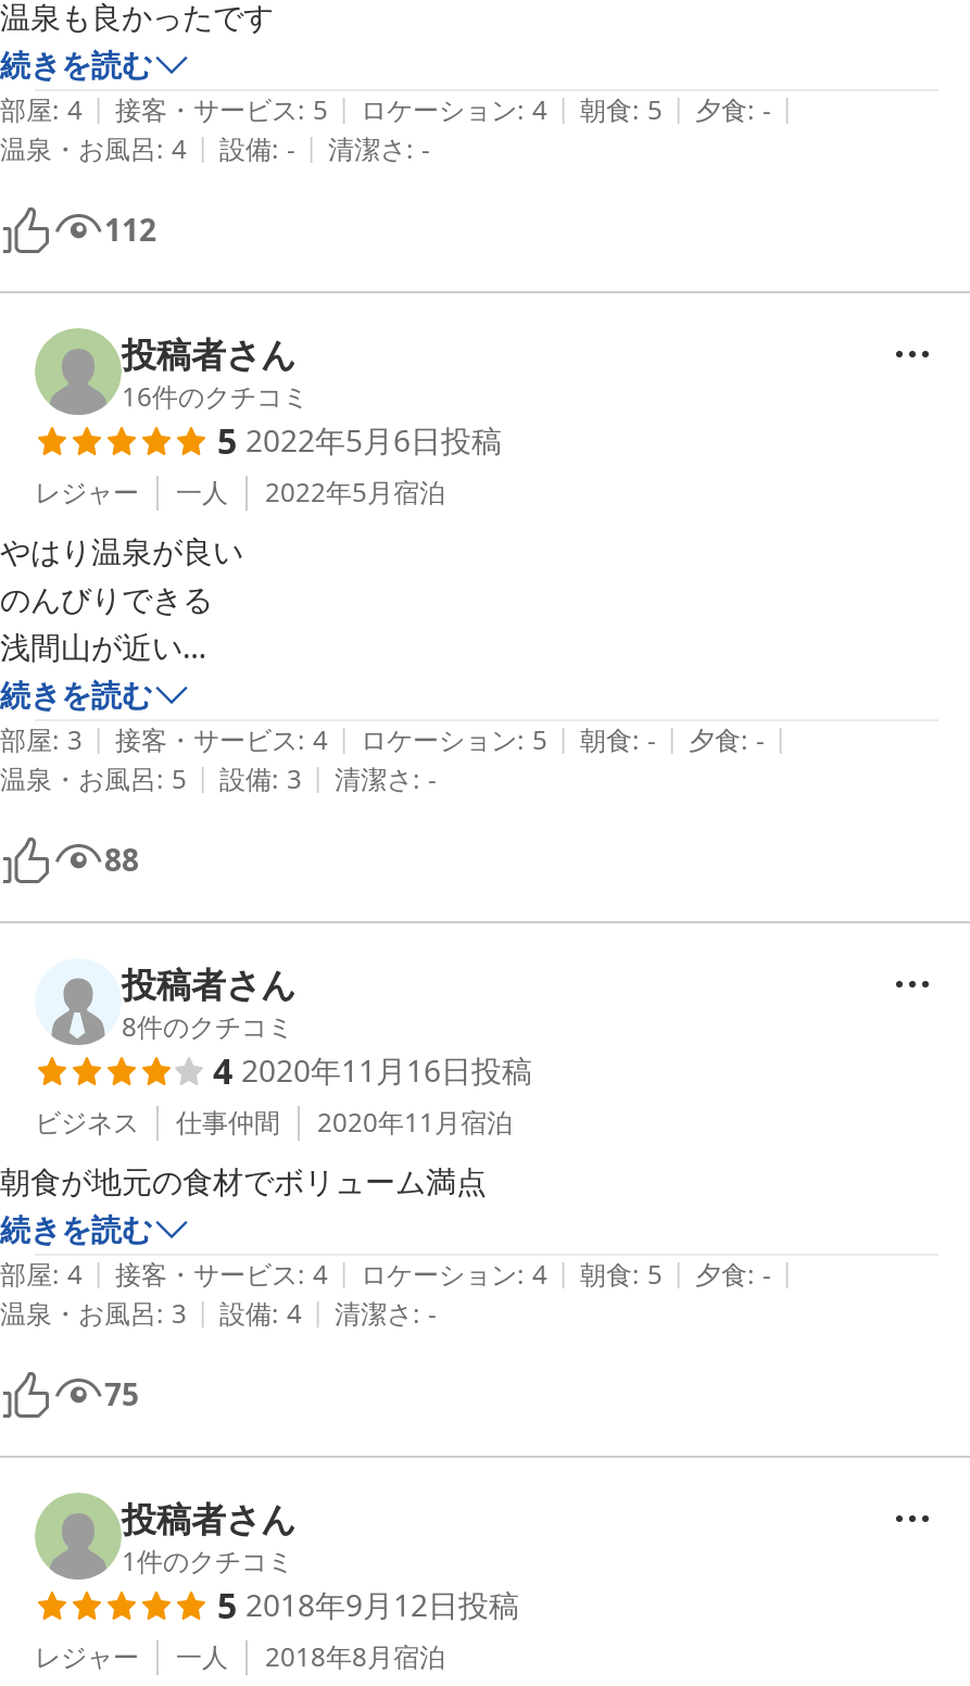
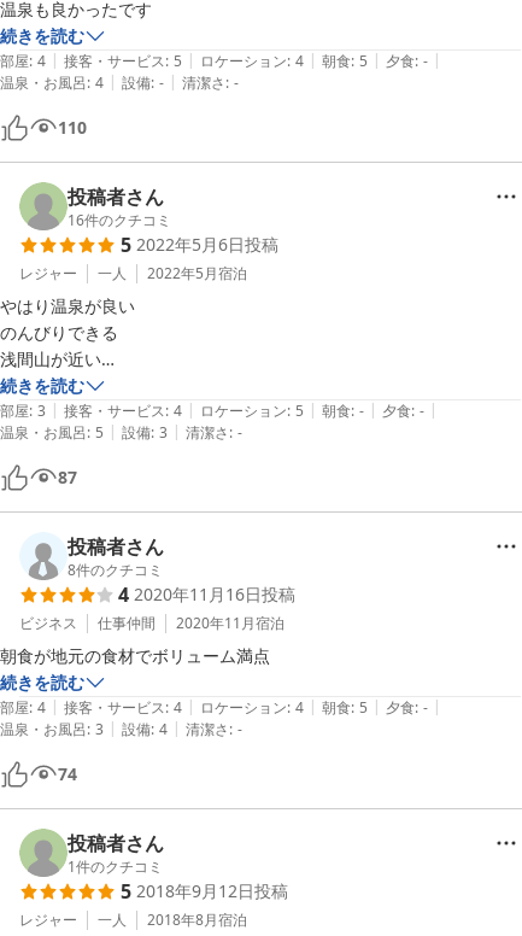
- 112
+ 110

- 88
+ 87

- 75
+ 74
